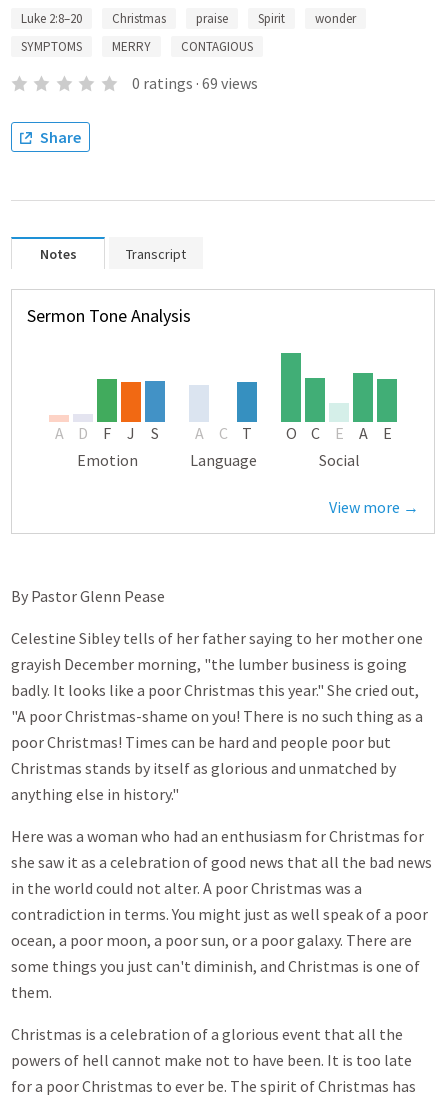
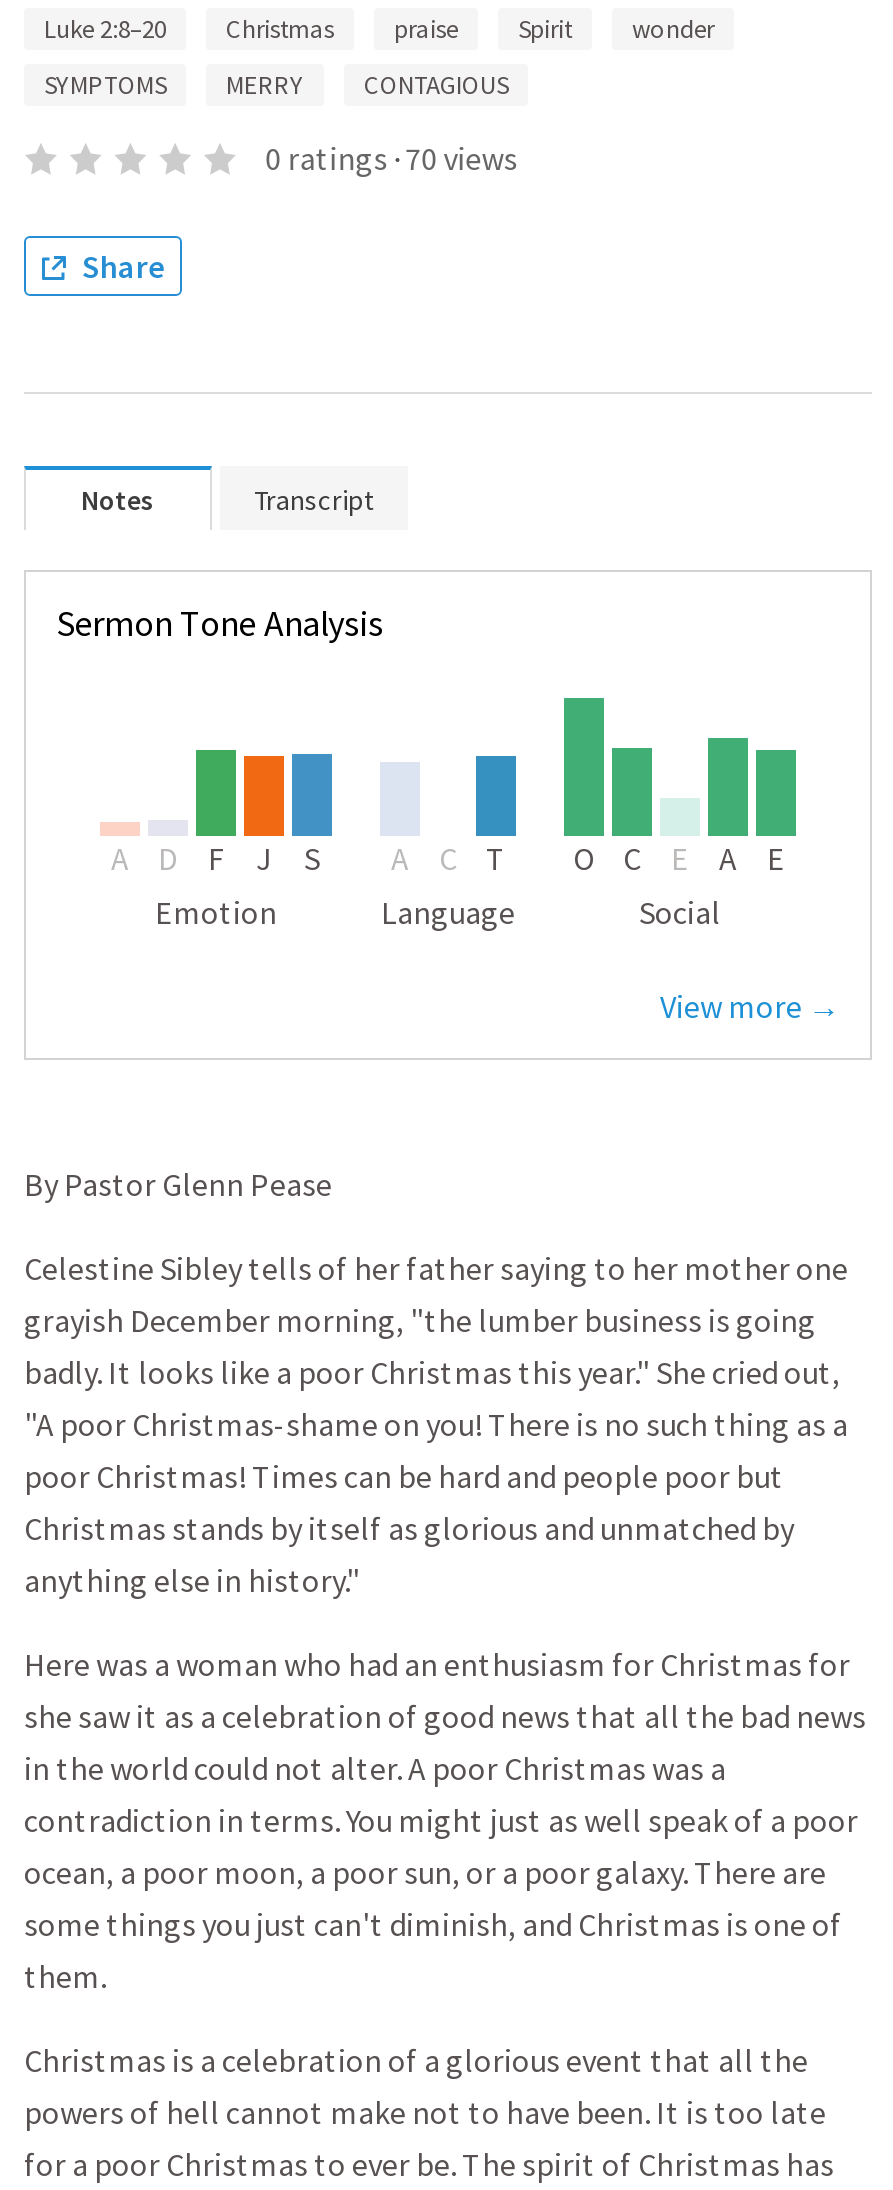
- 0 ratings · 69 views
+ 0 ratings · 70 views
